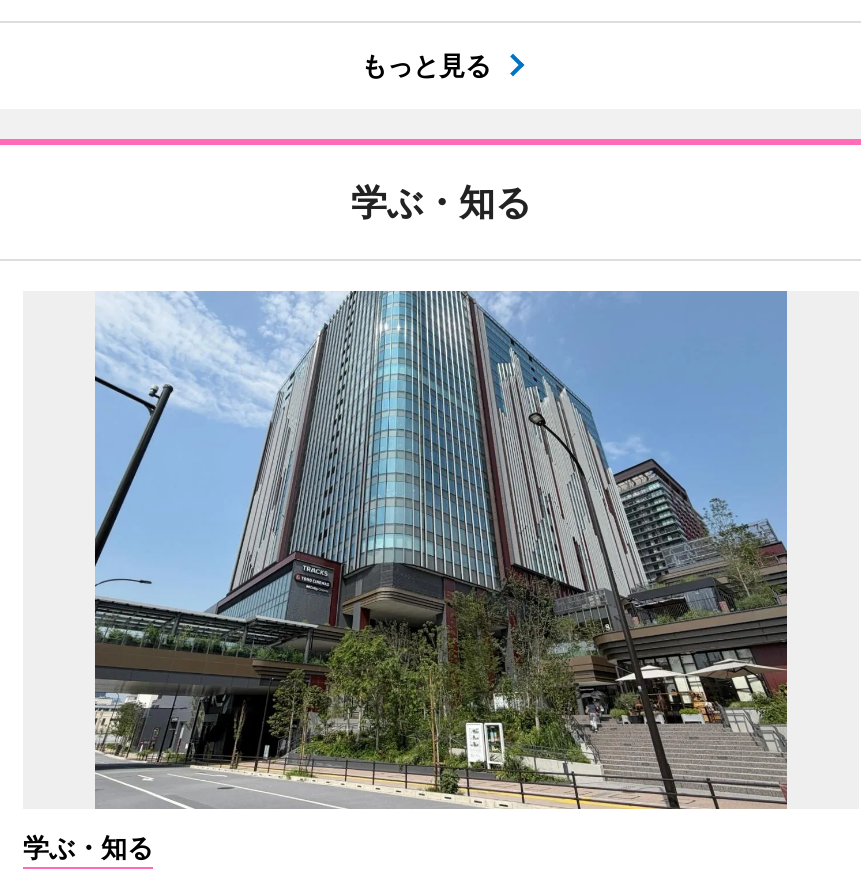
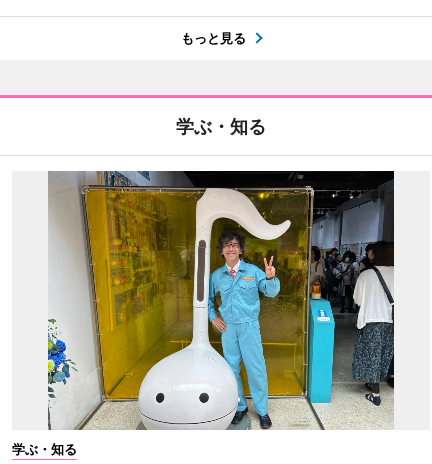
- [image]
+ [image]
